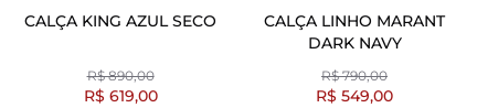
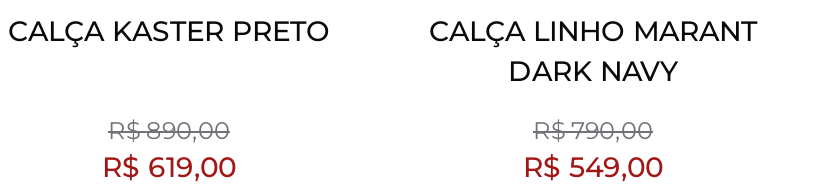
- CALÇA KING AZUL SECO
+ CALÇA KASTER PRETO
